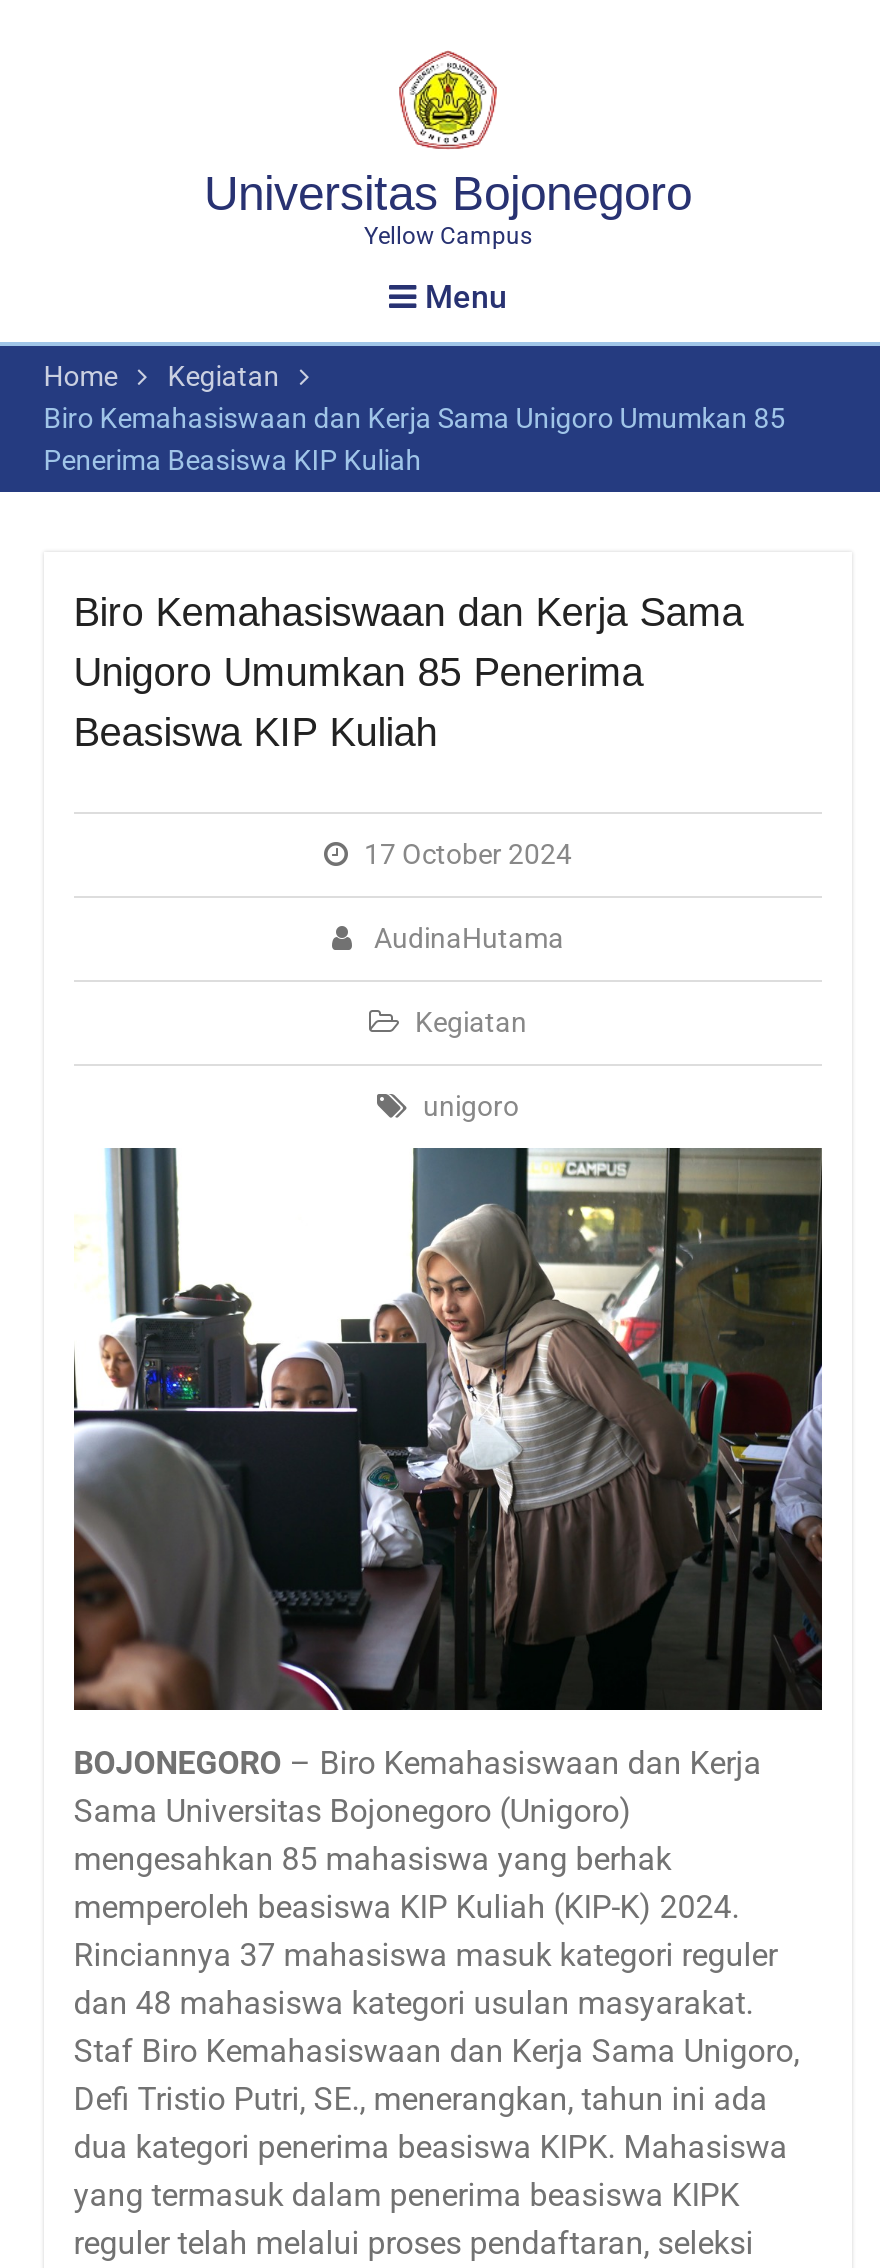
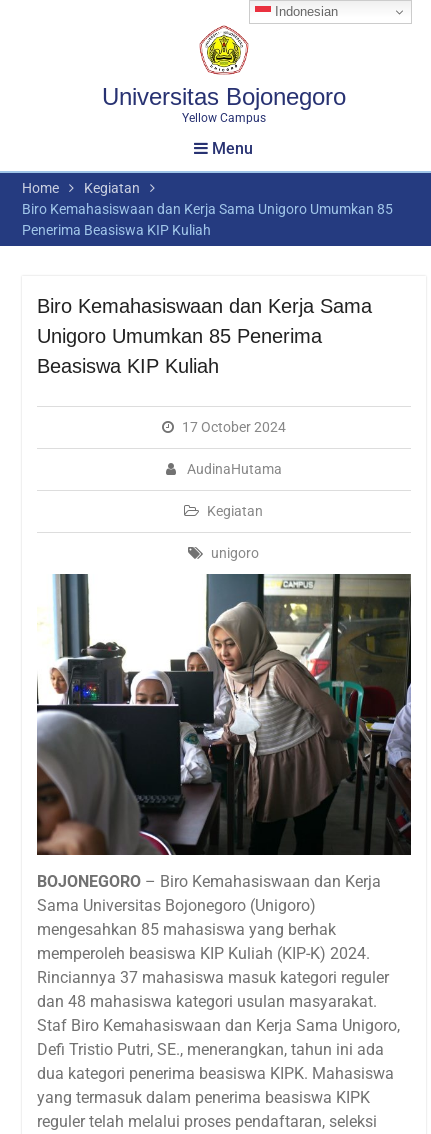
+ Indonesian
